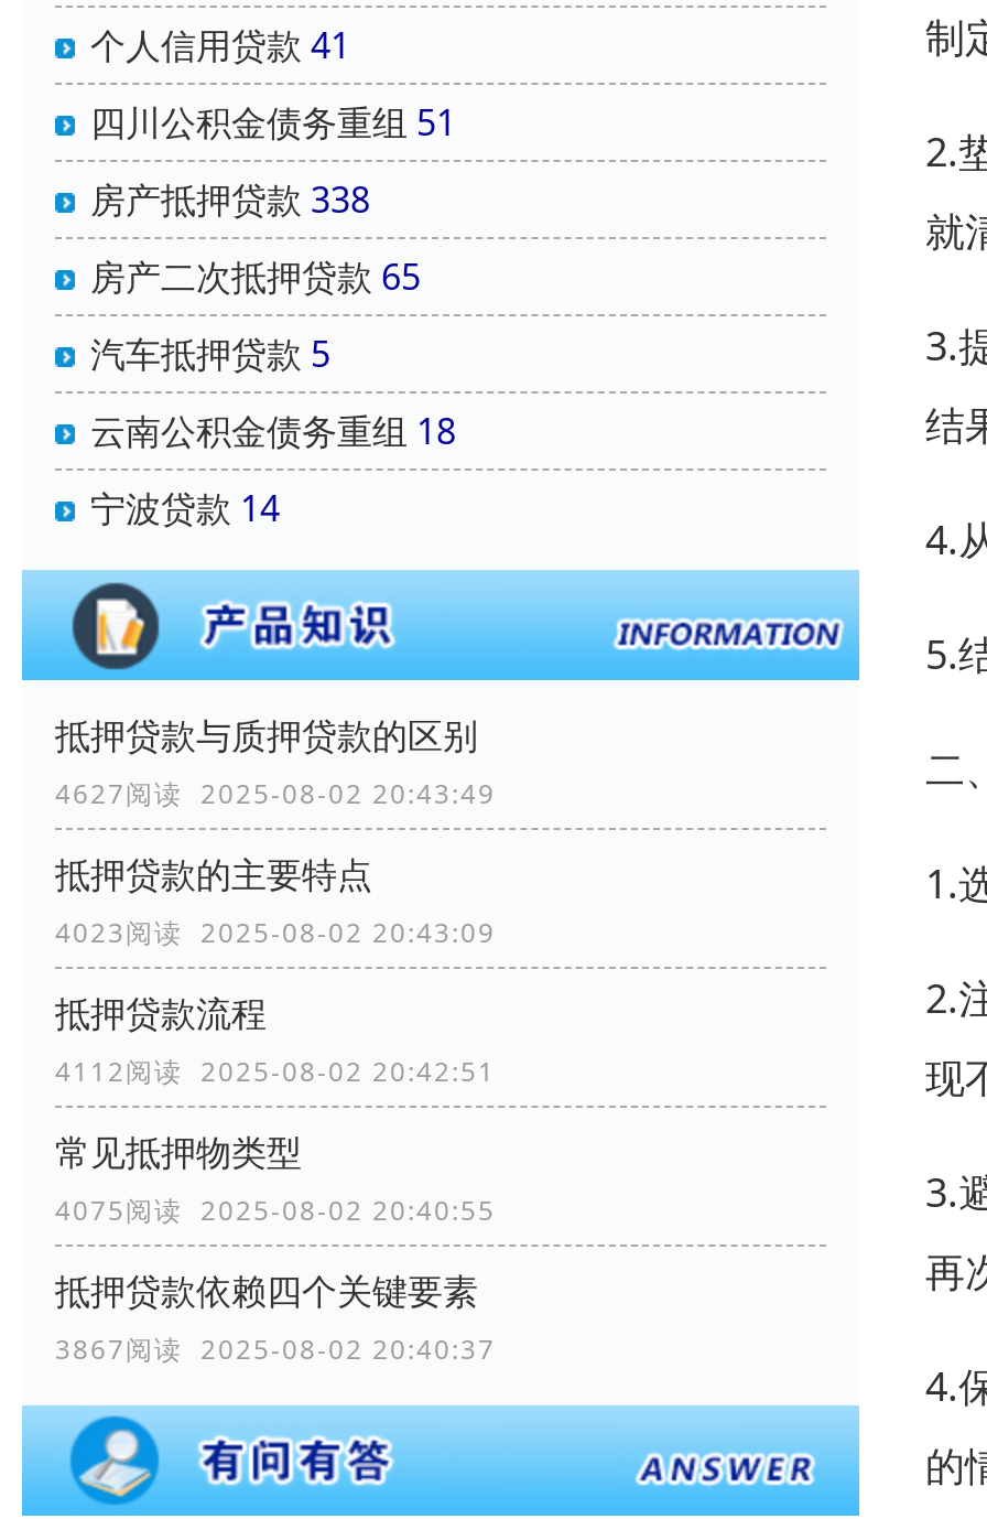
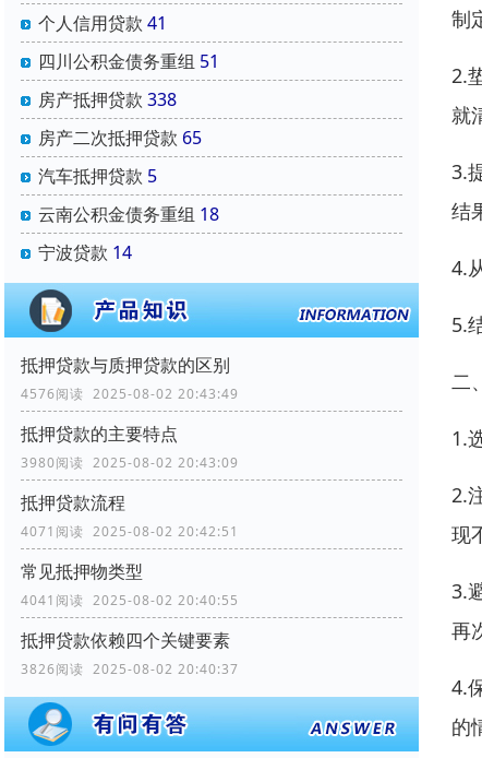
- 4627阅读 2025-08-02 20:43:49
+ 4576阅读 2025-08-02 20:43:49

- 4023阅读 2025-08-02 20:43:09
+ 3980阅读 2025-08-02 20:43:09

- 4112阅读 2025-08-02 20:42:51
+ 4071阅读 2025-08-02 20:42:51

- 4075阅读 2025-08-02 20:40:55
+ 4041阅读 2025-08-02 20:40:55

- 3867阅读 2025-08-02 20:40:37
+ 3826阅读 2025-08-02 20:40:37
